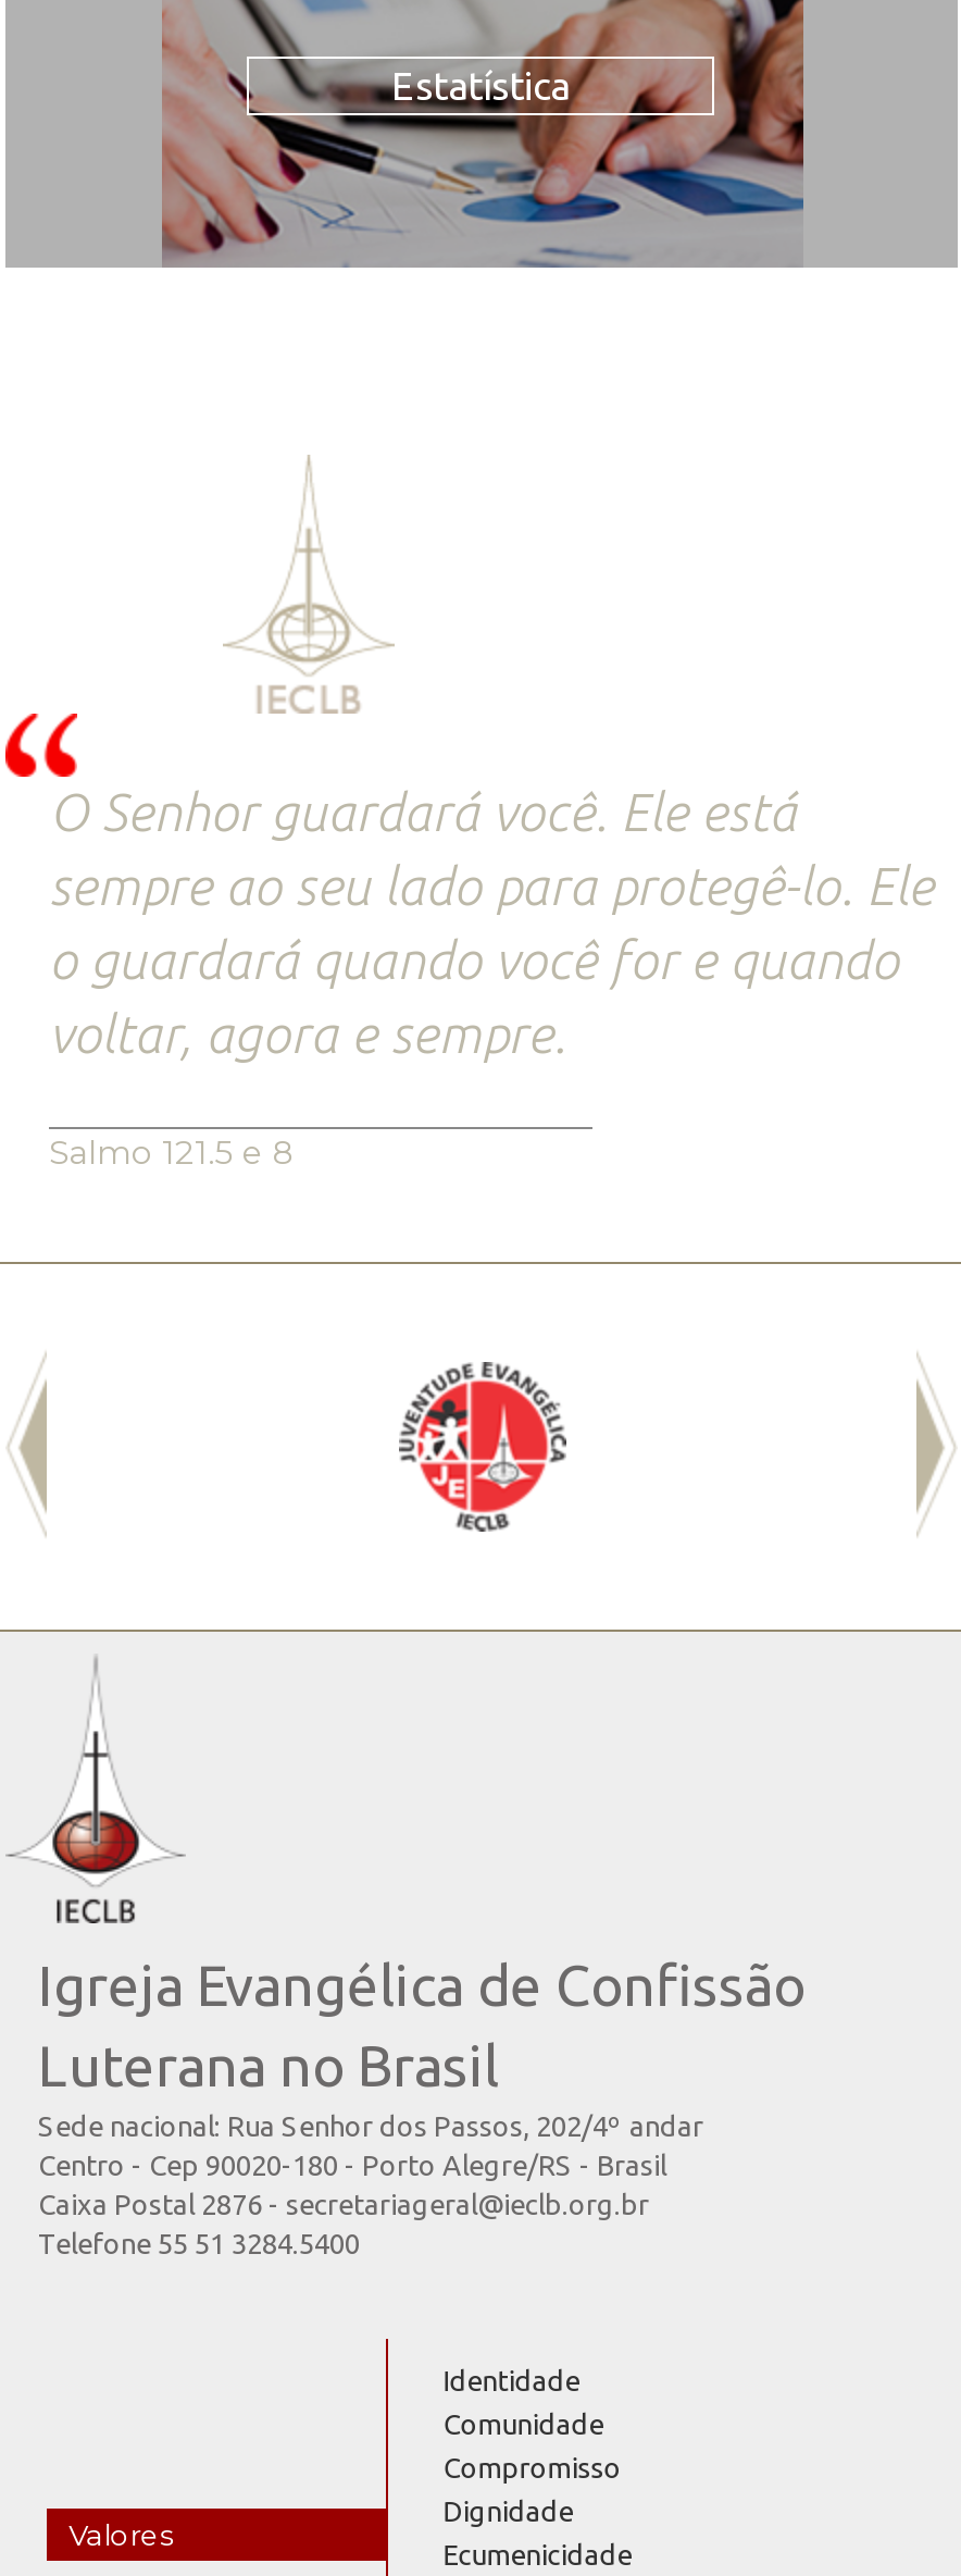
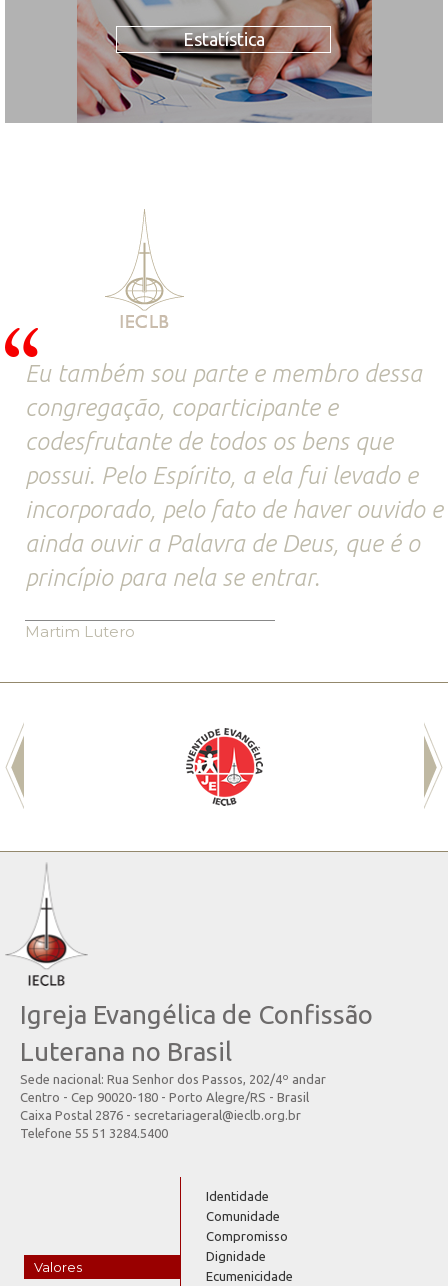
- O Senhor guardará você. Ele está
- sempre ao seu lado para protegê-lo. Ele
- o guardará quando você for e quando
- voltar, agora e sempre.
+ Eu também sou parte e membro dessa
+ congregação, coparticipante e
+ codesfrutante de todos os bens que
+ possui. Pelo Espírito, a ela fui levado e
+ incorporado, pelo fato de haver ouvido e
+ ainda ouvir a Palavra de Deus, que é o
+ princípio para nela se entrar.

- Salmo 121.5 e 8
+ Martim Lutero
